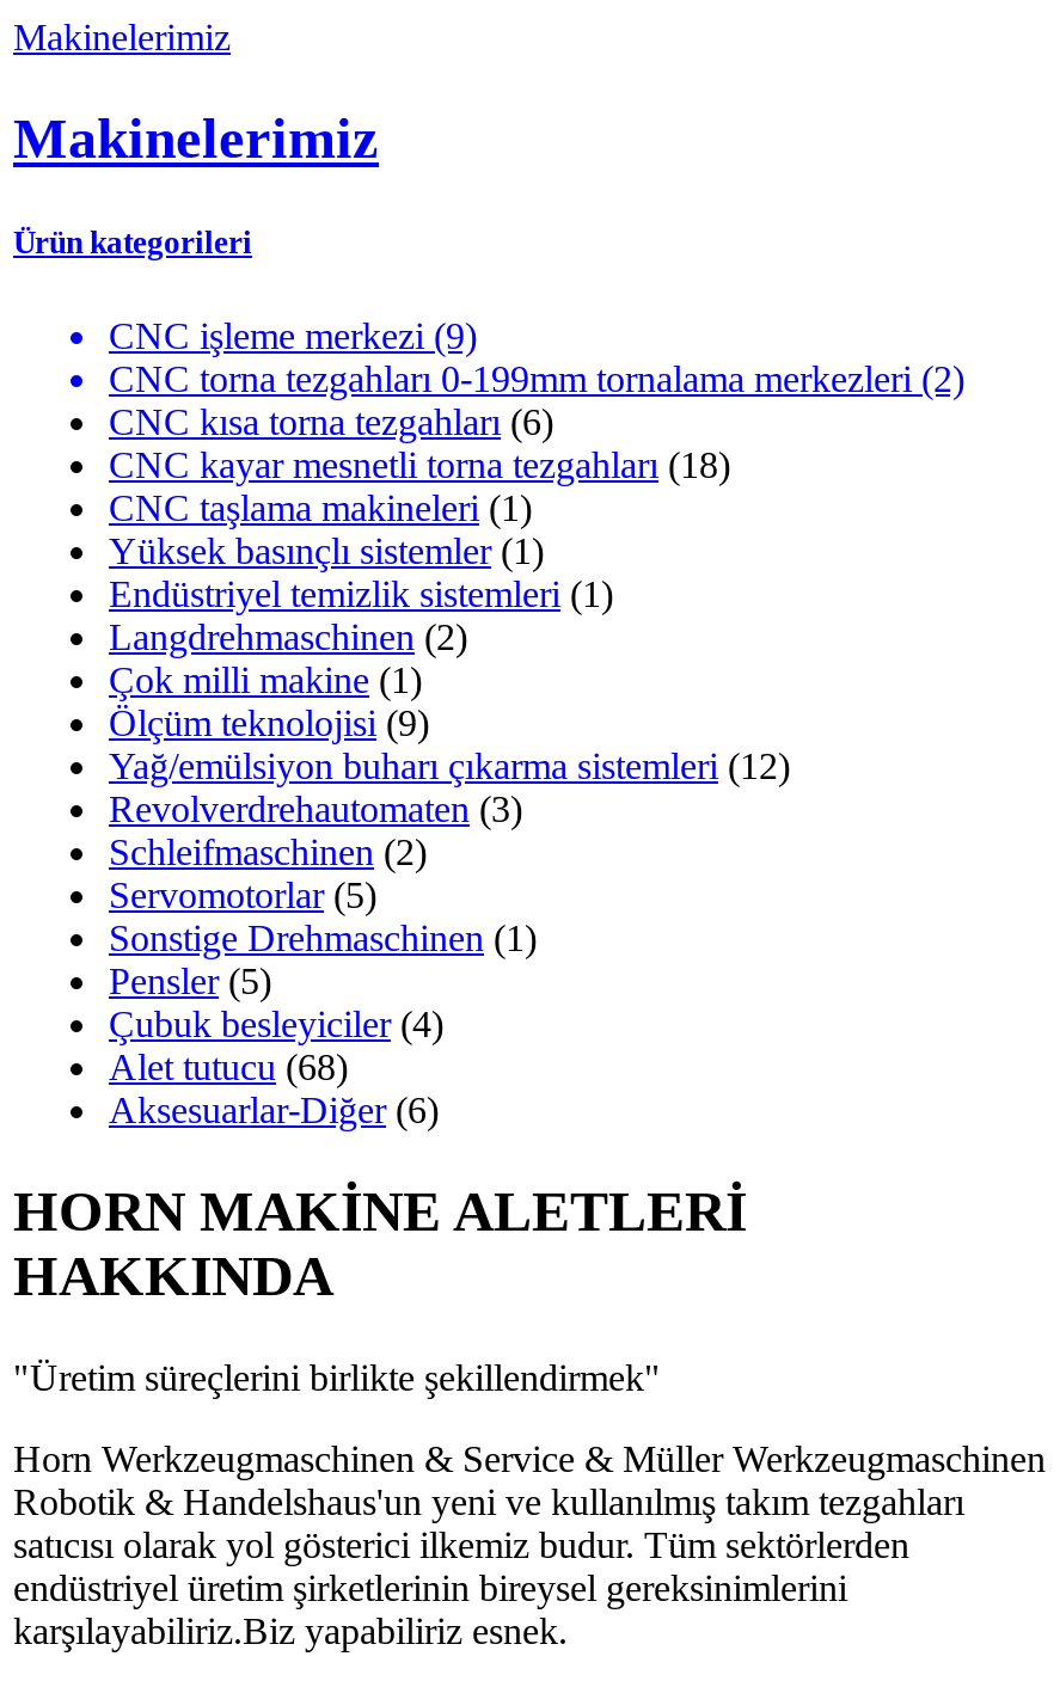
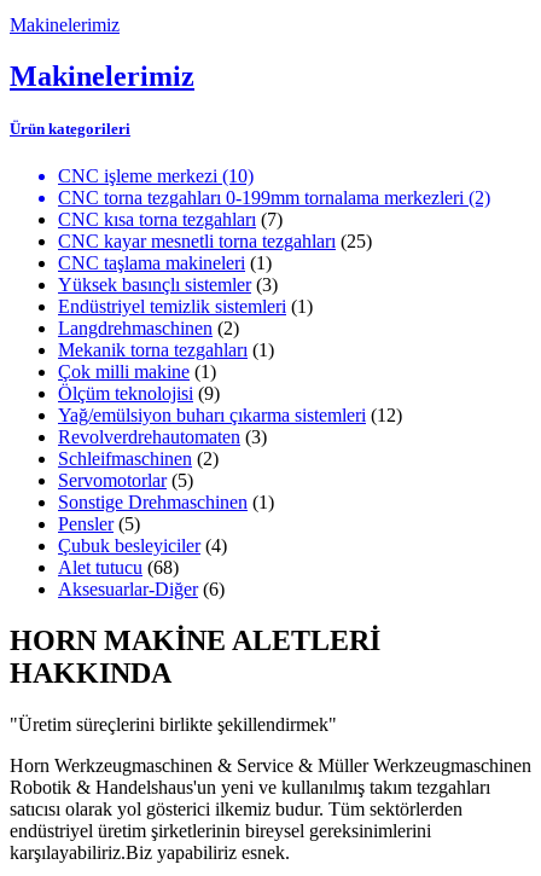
- CNC işleme merkezi (9)
+ CNC işleme merkezi (10)

- CNC kısa torna tezgahları (6)
+ CNC kısa torna tezgahları (7)

- CNC kayar mesnetli torna tezgahları (18)
+ CNC kayar mesnetli torna tezgahları (25)

- Yüksek basınçlı sistemler (1)
+ Yüksek basınçlı sistemler (3)

+ Mekanik torna tezgahları (1)
